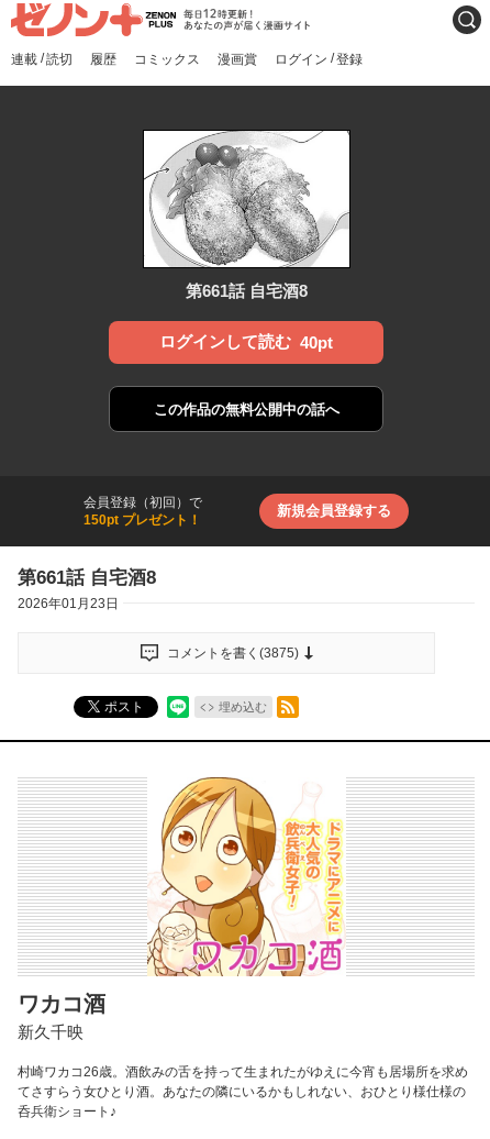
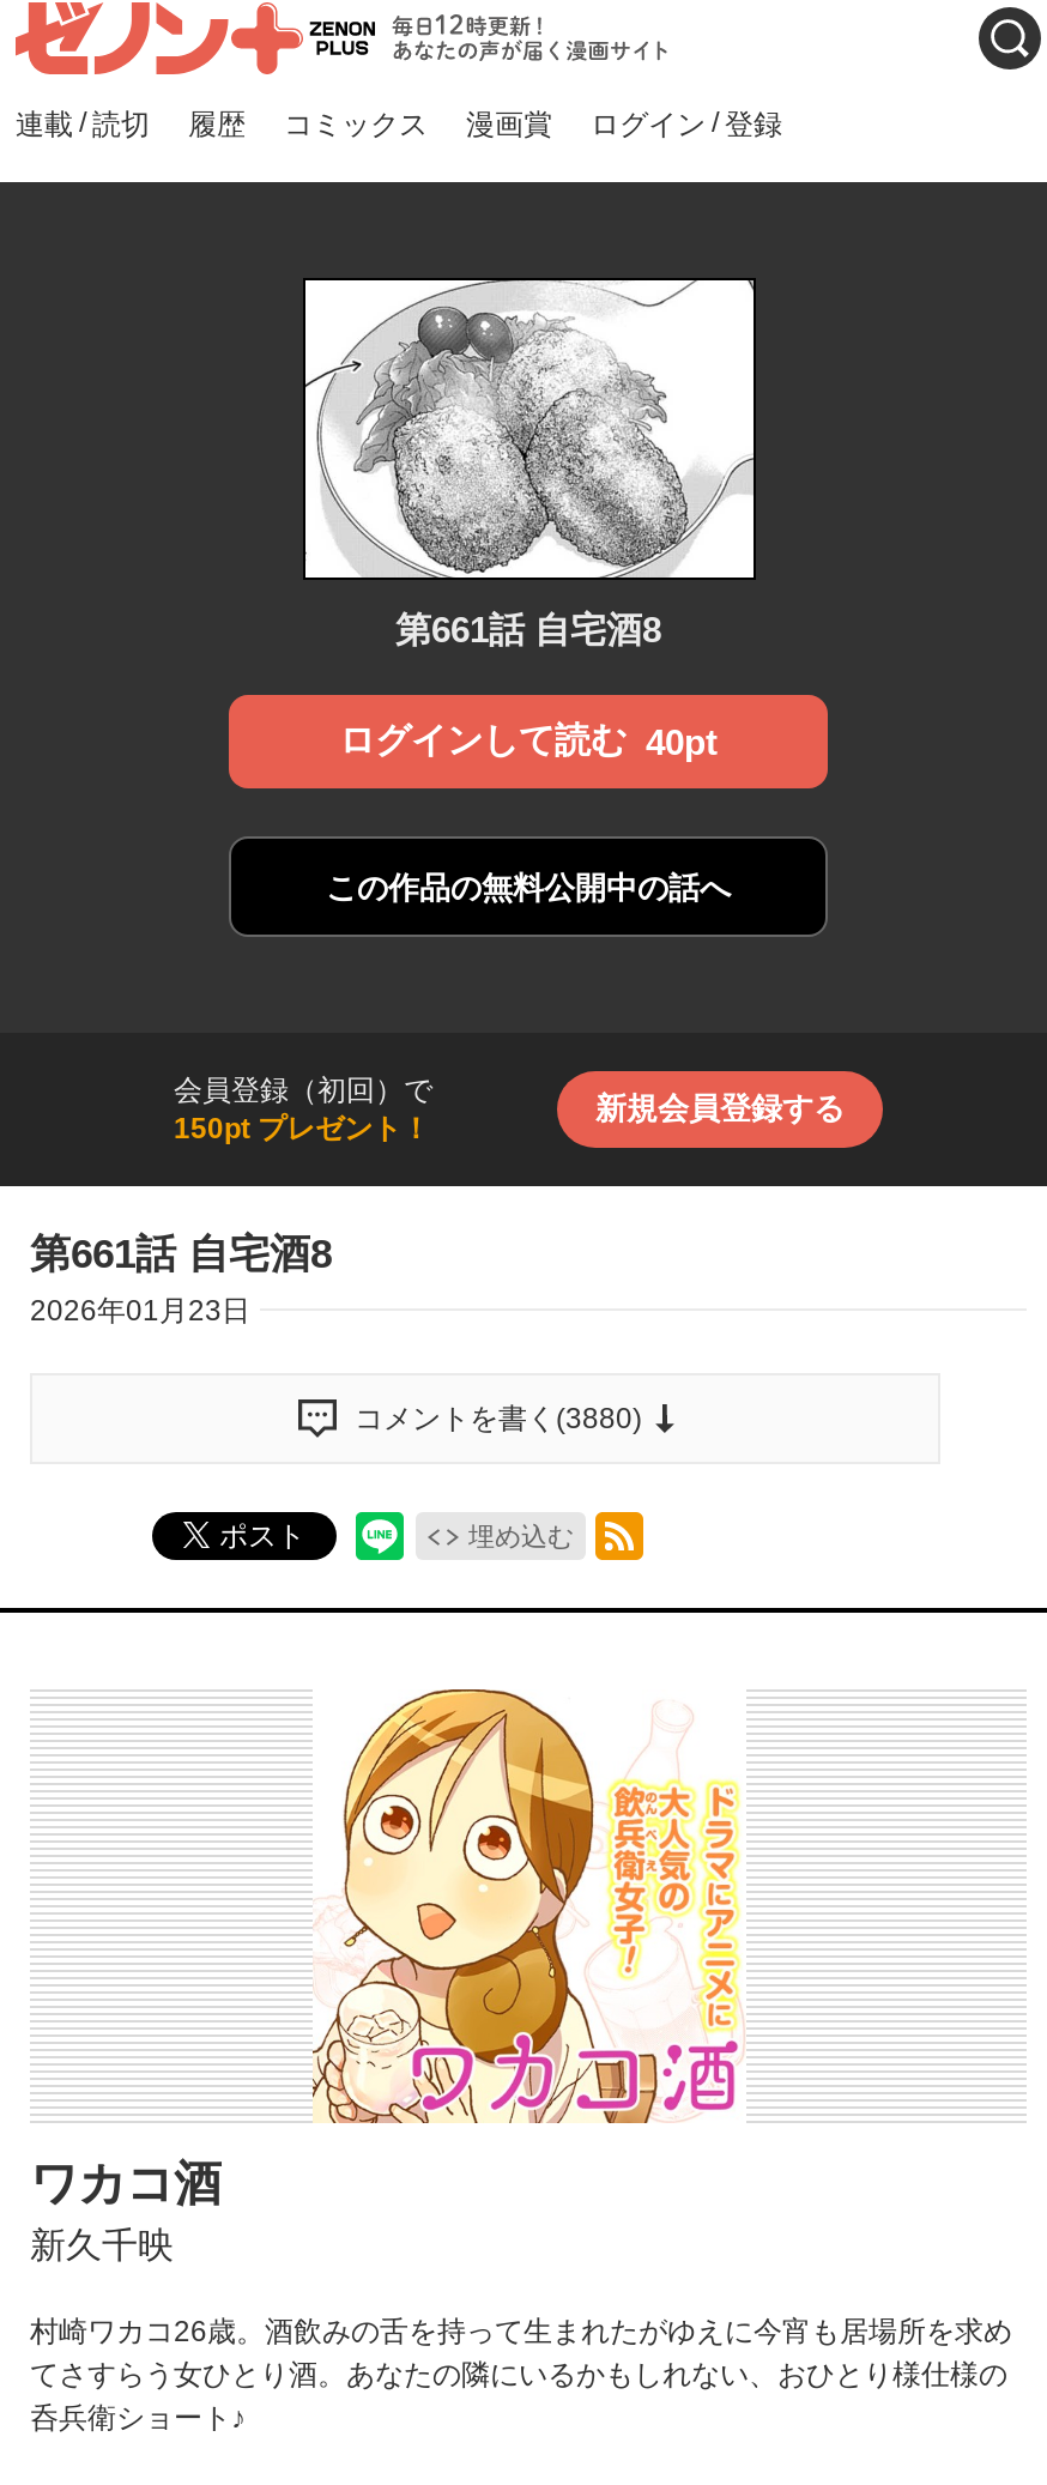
- コメントを書く(3875)
+ コメントを書く(3880)
